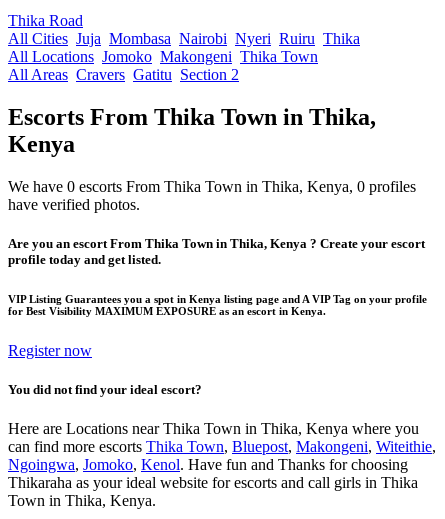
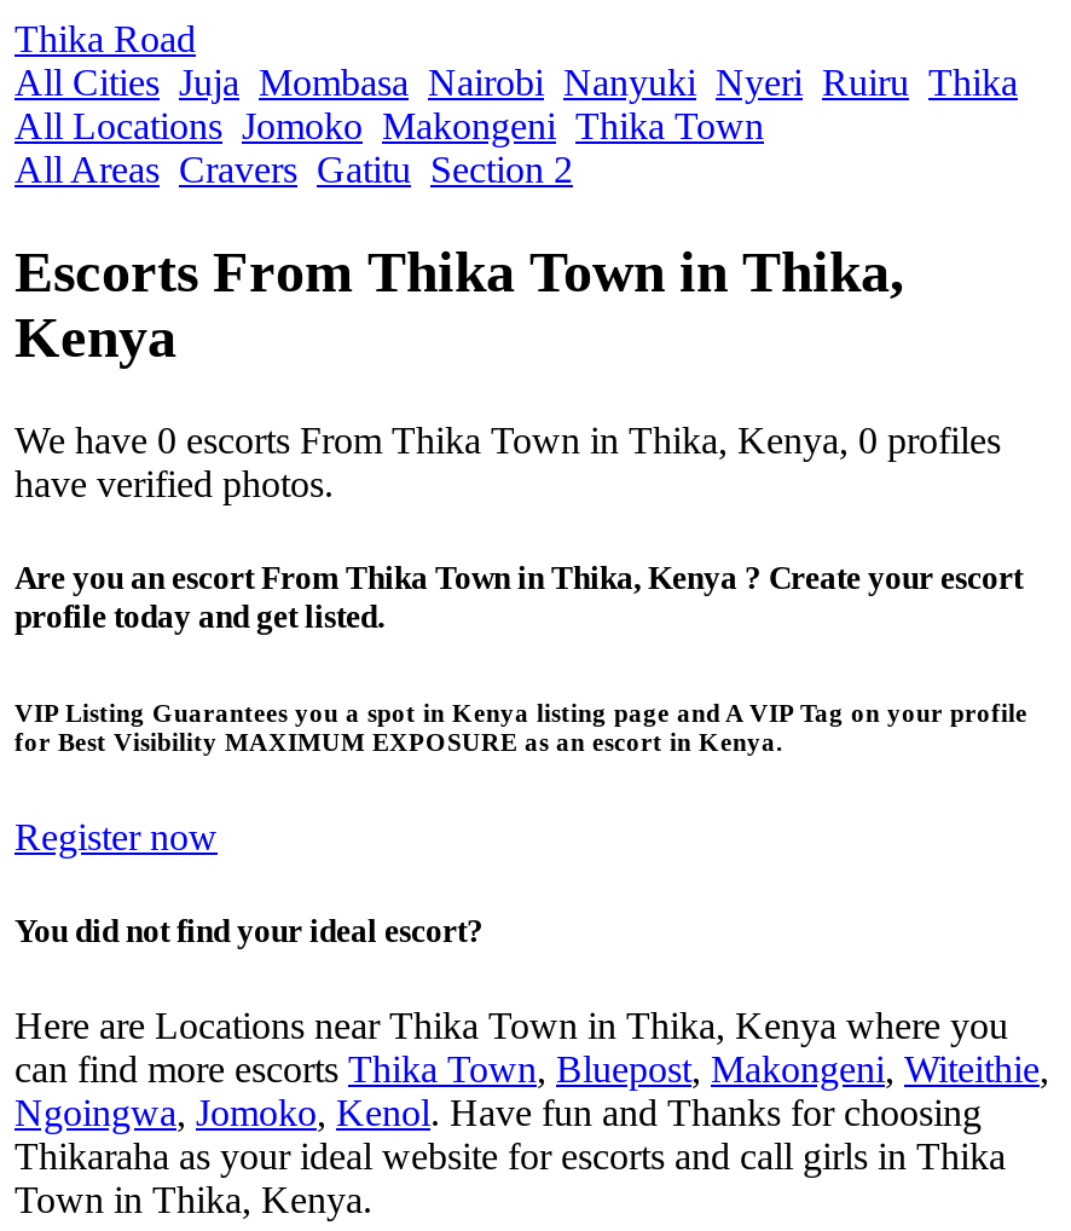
- All Cities Juja Mombasa Nairobi Nyeri Ruiru Thika
+ All Cities Juja Mombasa Nairobi Nanyuki Nyeri Ruiru Thika
